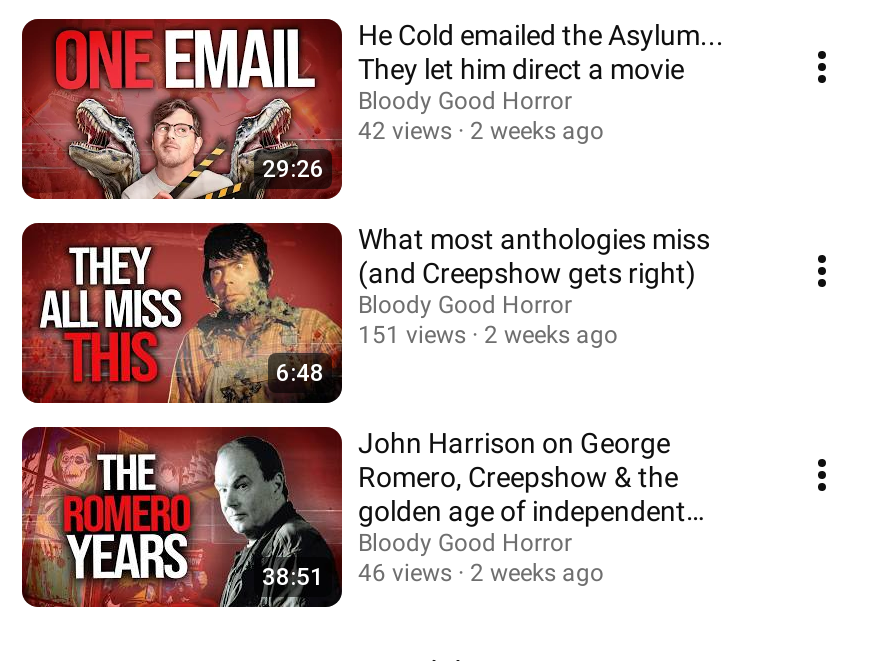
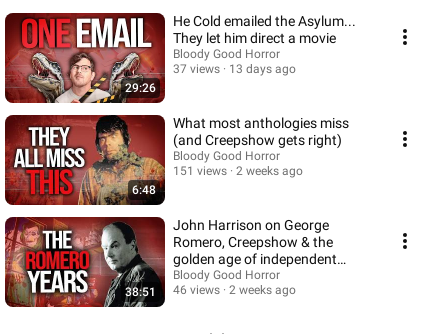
- 42 views
+ 37 views

- 2 weeks ago
+ 13 days ago
